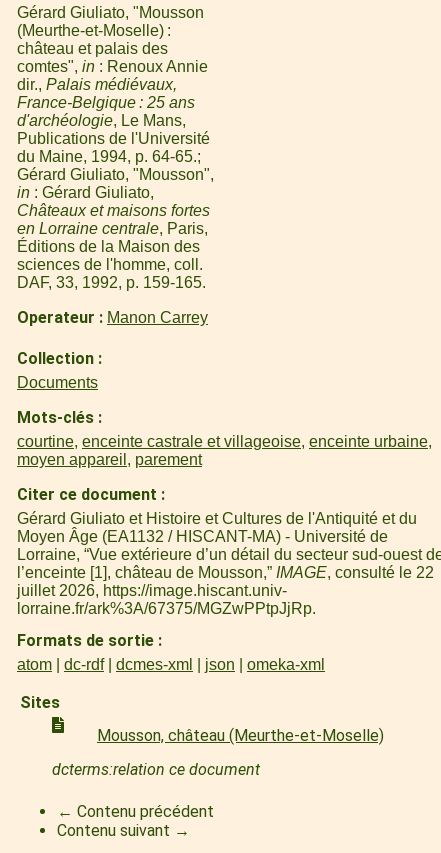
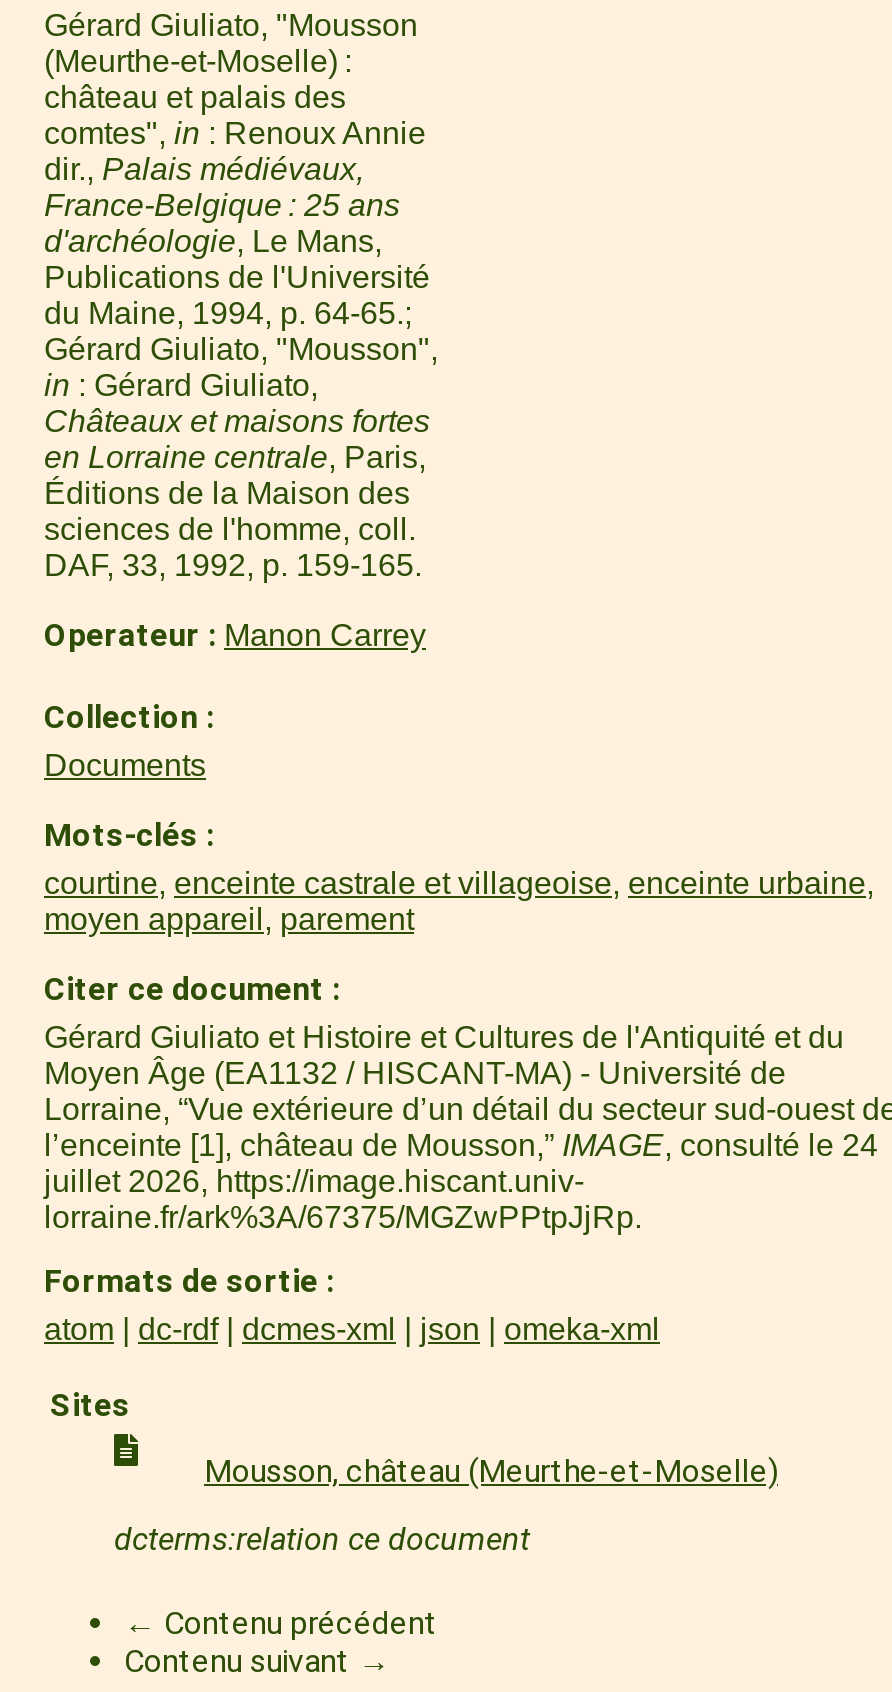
- l’enceinte [1], château de Mousson,” IMAGE, consulté le 22
+ l’enceinte [1], château de Mousson,” IMAGE, consulté le 24
